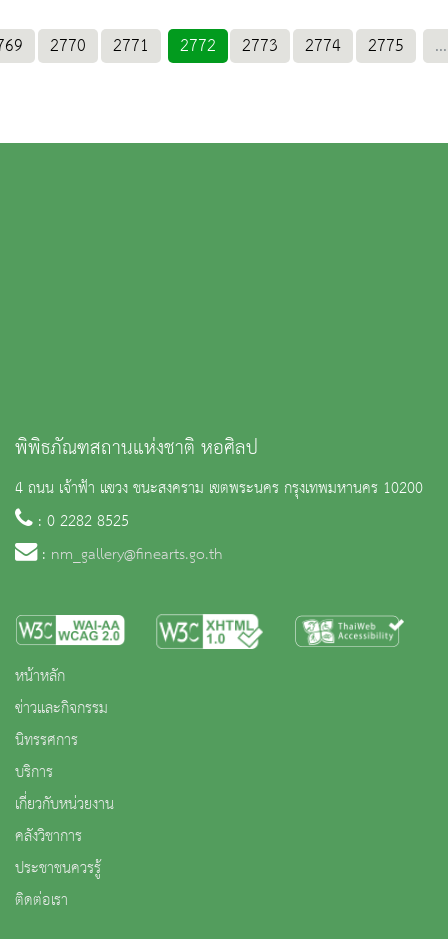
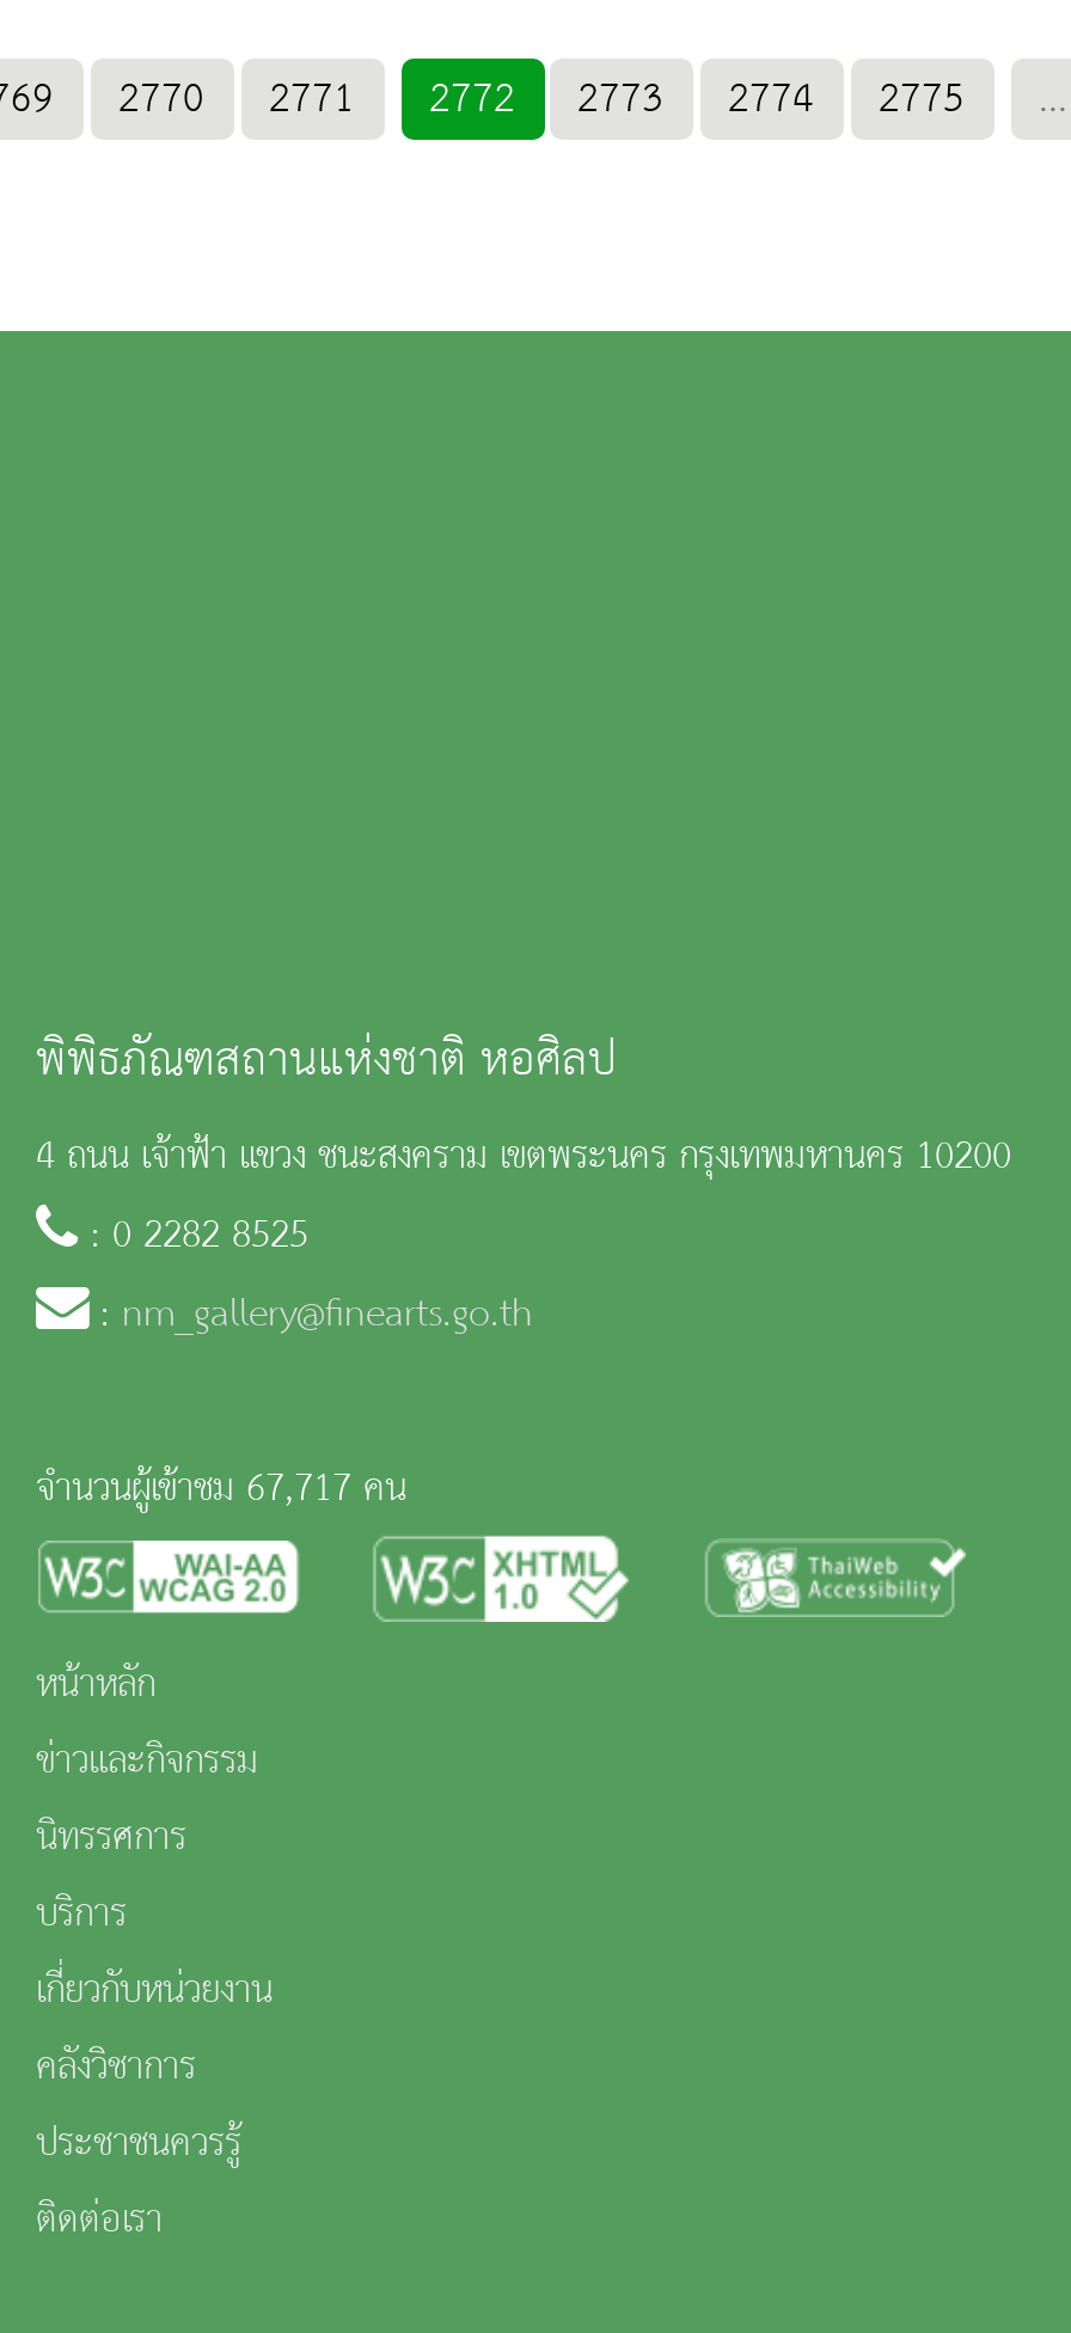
+ จำนวนผู้เข้าชม 67,717 คน
